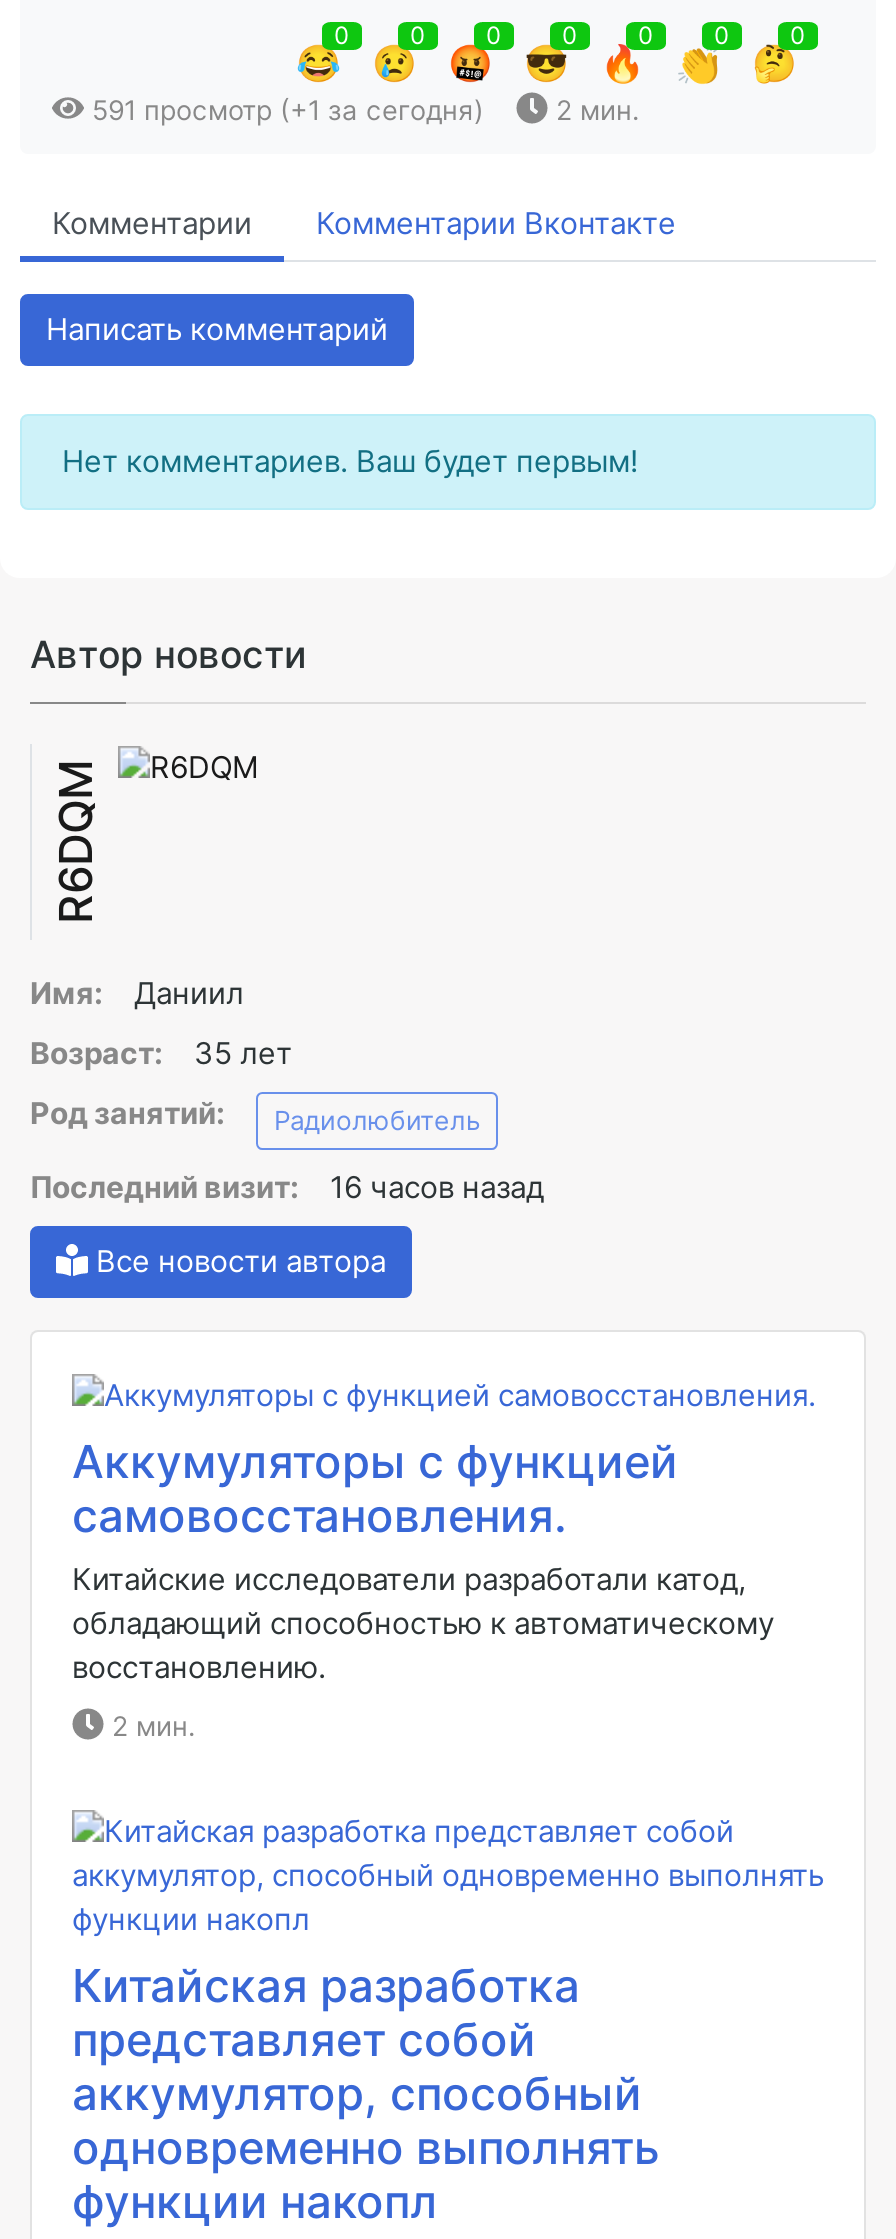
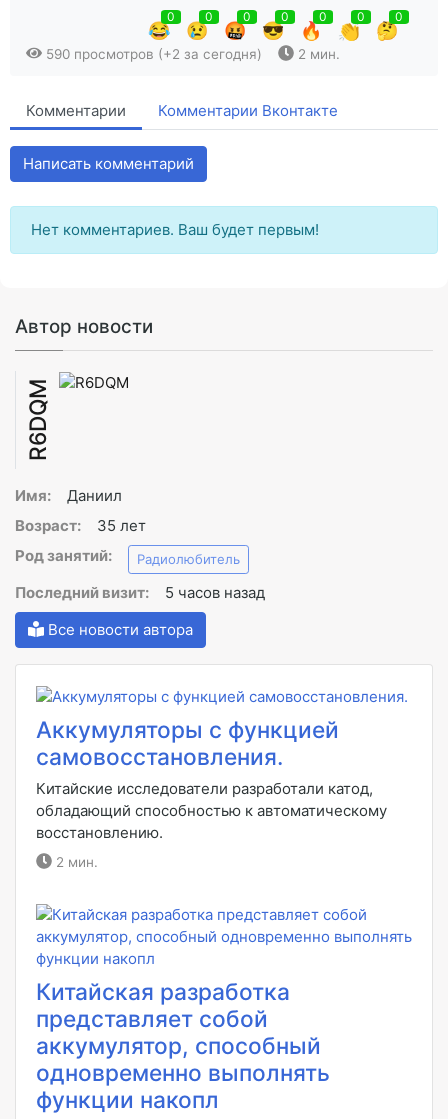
- 591 просмотр (+1 за сегодня)
+ 590 просмотров (+2 за сегодня)

- Последний визит: 16 часов назад
+ Последний визит: 5 часов назад
